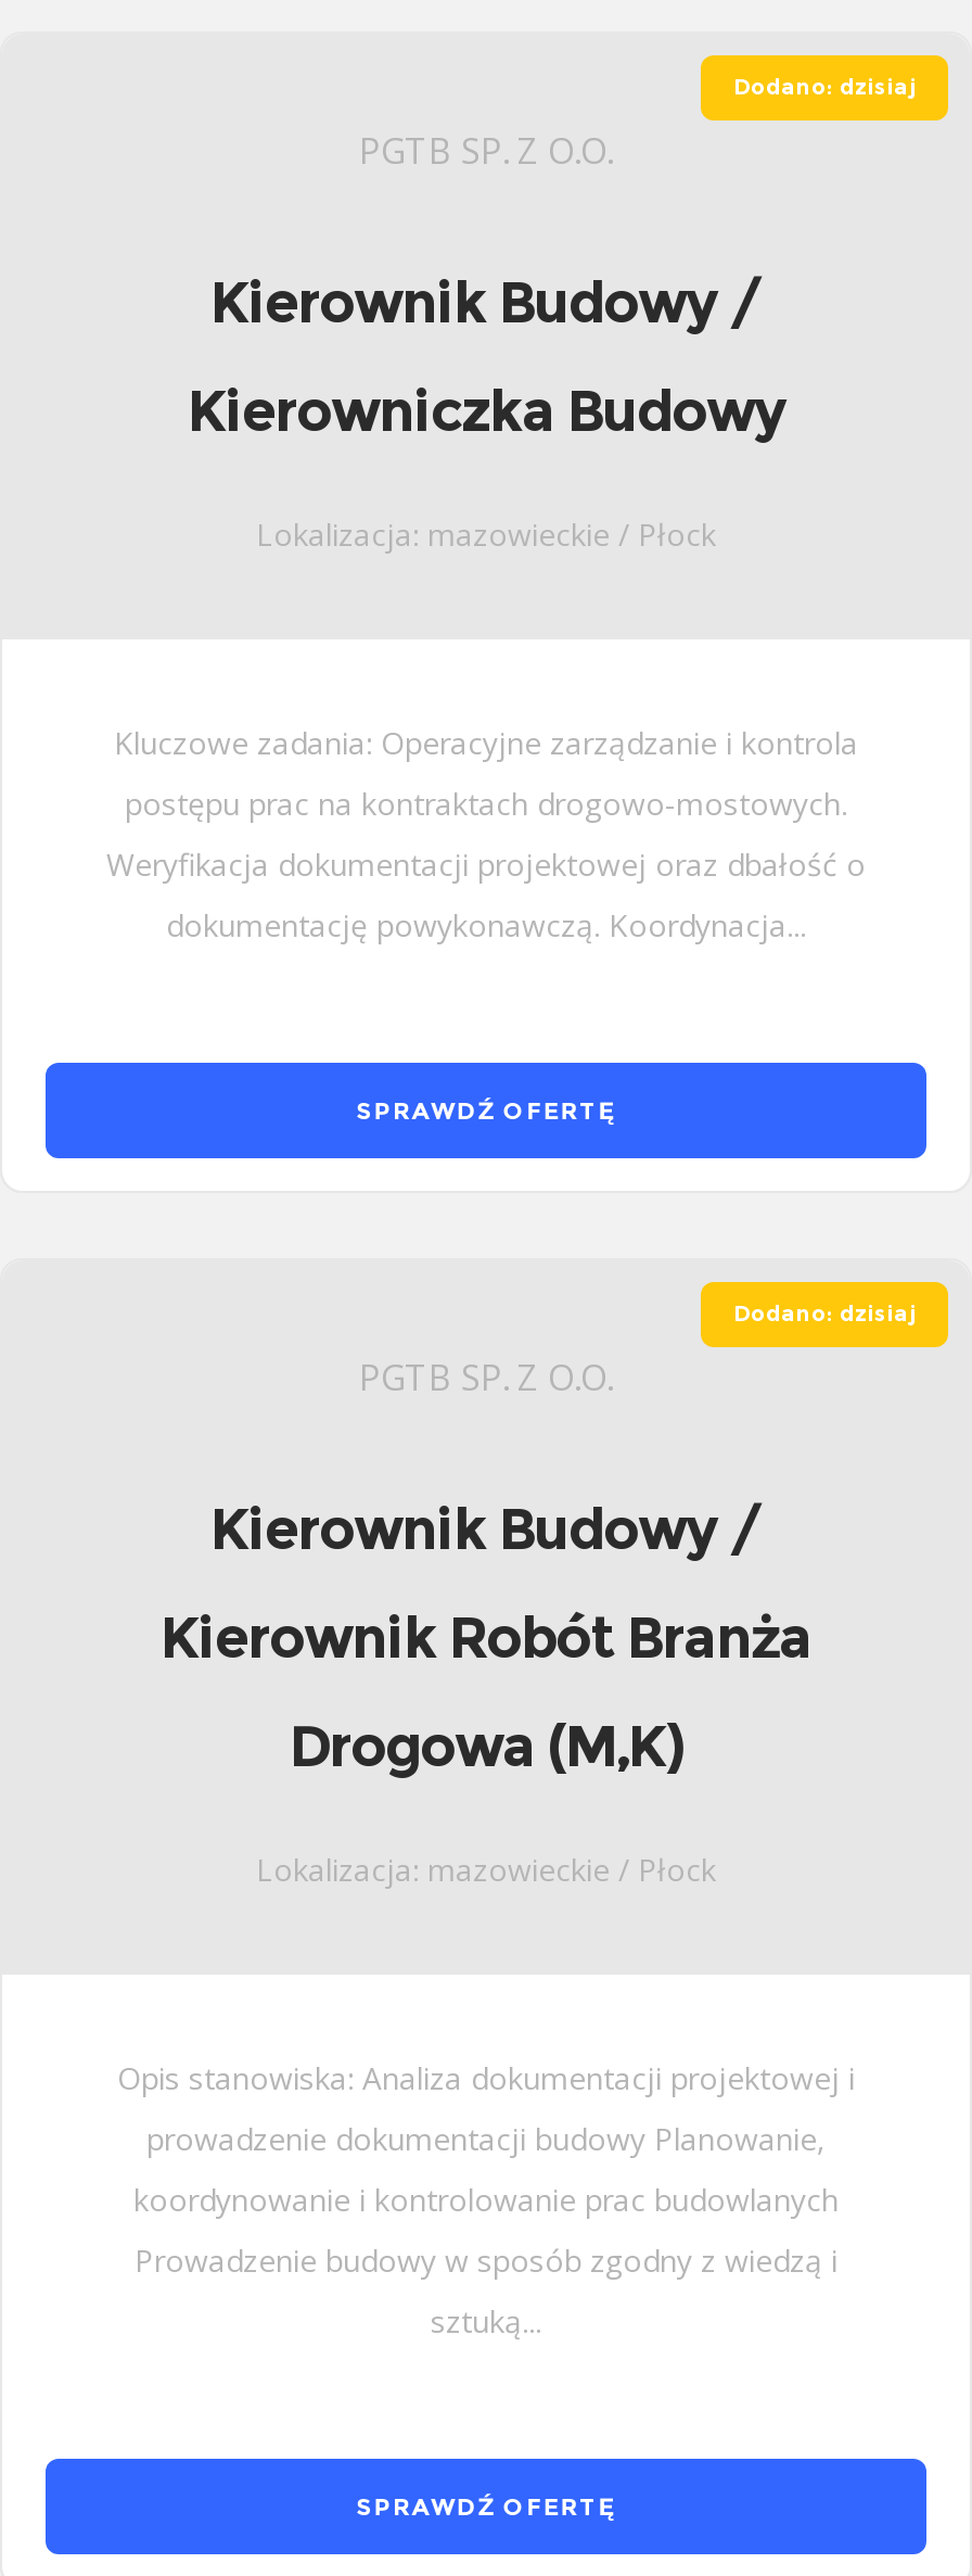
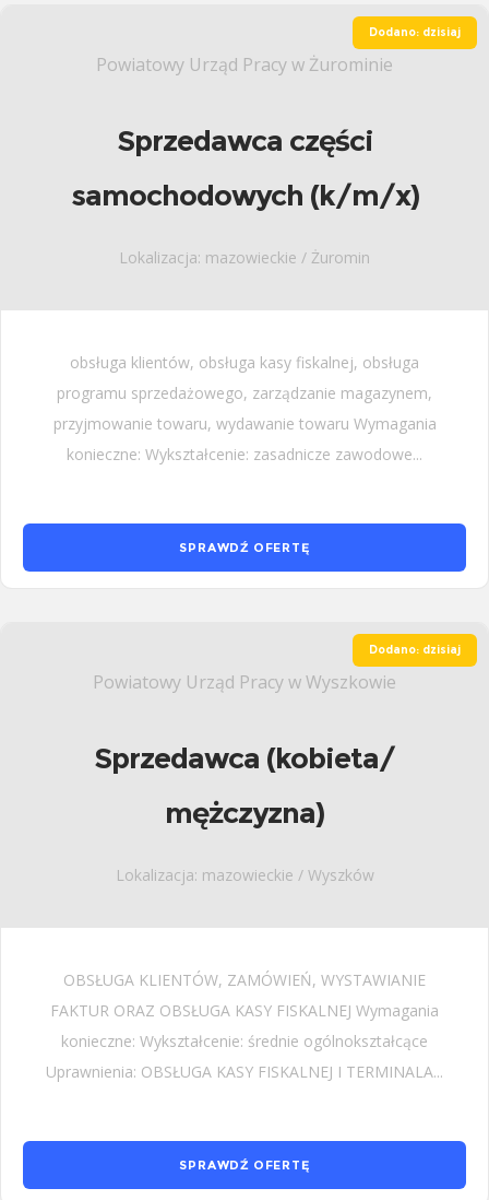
- PGTB SP. Z O.O.
+ Powiatowy Urząd Pracy w Żurominie

- Kierownik Budowy /
+ Sprzedawca części

- Kierowniczka Budowy
+ samochodowych (k/m/x)

- Lokalizacja: mazowieckie / Płock
+ Lokalizacja: mazowieckie / Żuromin

- Kluczowe zadania: Operacyjne zarządzanie i kontrola
+ obsługa klientów, obsługa kasy fiskalnej, obsługa

- postępu prac na kontraktach drogowo-mostowych.
+ programu sprzedażowego, zarządzanie magazynem,

- Weryfikacja dokumentacji projektowej oraz dbałość o
+ przyjmowanie towaru, wydawanie towaru Wymagania

- dokumentację powykonawczą. Koordynacja...
+ konieczne: Wykształcenie: zasadnicze zawodowe...

- PGTB SP. Z O.O.
- Kierownik Budowy /
- Kierownik Robót Branża
- Drogowa (M,K)
- Lokalizacja: mazowieckie / Płock
+ Powiatowy Urząd Pracy w Wyszkowie
+ Sprzedawca (kobieta/
+ mężczyzna)
+ Lokalizacja: mazowieckie / Wyszków

- Opis stanowiska: Analiza dokumentacji projektowej i
- prowadzenie dokumentacji budowy Planowanie,
- koordynowanie i kontrolowanie prac budowlanych
- Prowadzenie budowy w sposób zgodny z wiedzą i
- sztuką...
+ OBSŁUGA KLIENTÓW, ZAMÓWIEŃ, WYSTAWIANIE
+ FAKTUR ORAZ OBSŁUGA KASY FISKALNEJ Wymagania
+ konieczne: Wykształcenie: średnie ogólnokształcące
+ Uprawnienia: OBSŁUGA KASY FISKALNEJ I TERMINALA...
